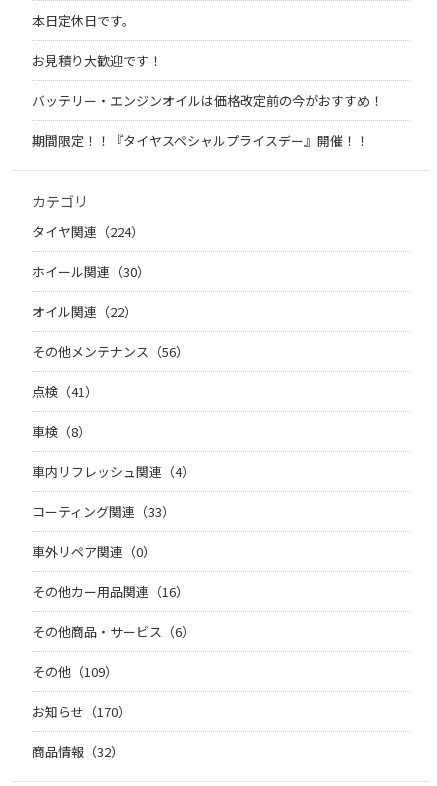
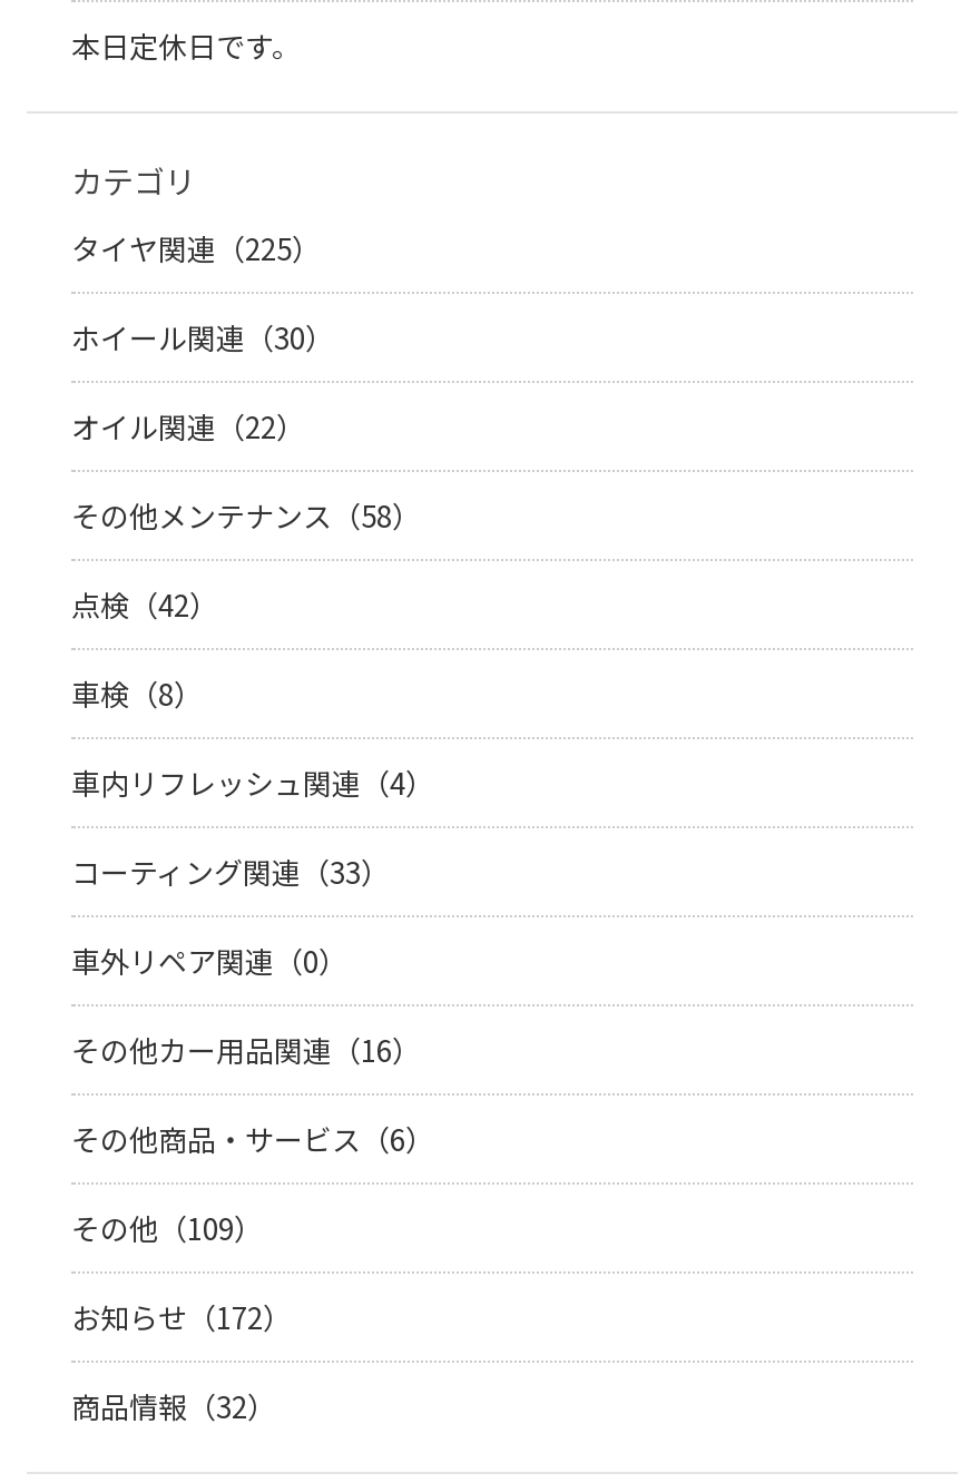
- お見積り大歓迎です！
- バッテリー・エンジンオイルは価格改定前の今がおすすめ！
- 期間限定！！『タイヤスペシャルプライスデー』開催！！

- タイヤ関連（224）
+ タイヤ関連（225）

- その他メンテナンス（56）
+ その他メンテナンス（58）

- 点検（41）
+ 点検（42）

- お知らせ（170）
+ お知らせ（172）
